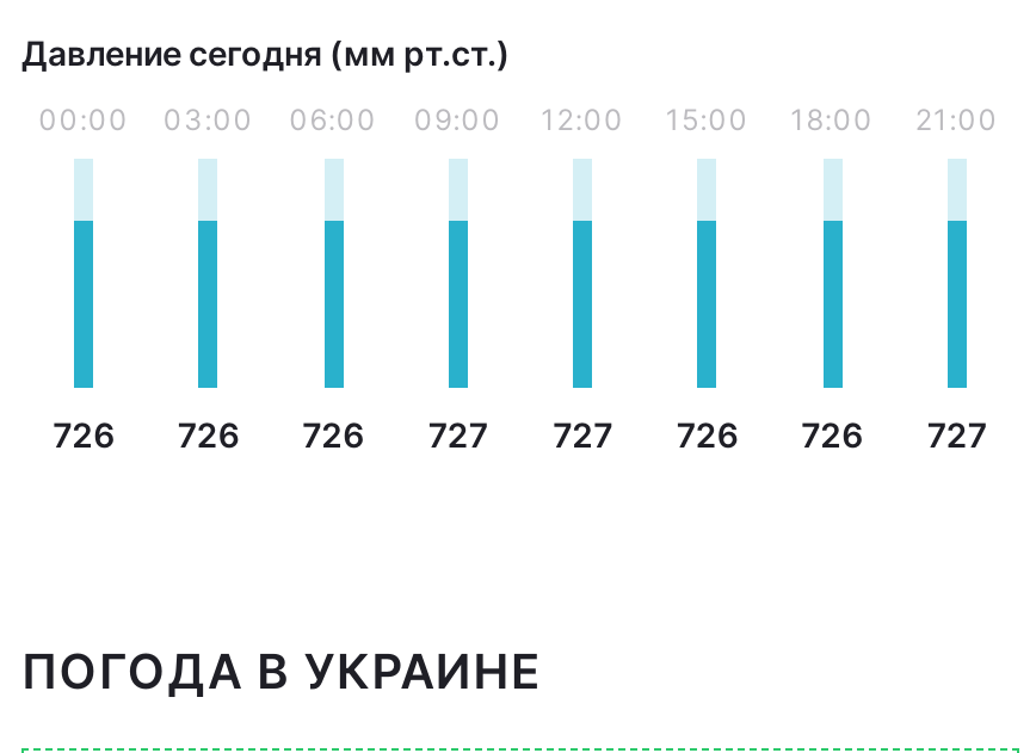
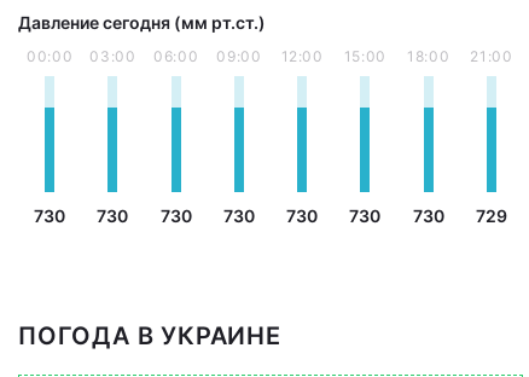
- 726
+ 730

- 726
+ 730

- 726
+ 730

- 727
+ 730

- 727
+ 730

- 726
+ 730

- 726
+ 730

- 727
+ 729
